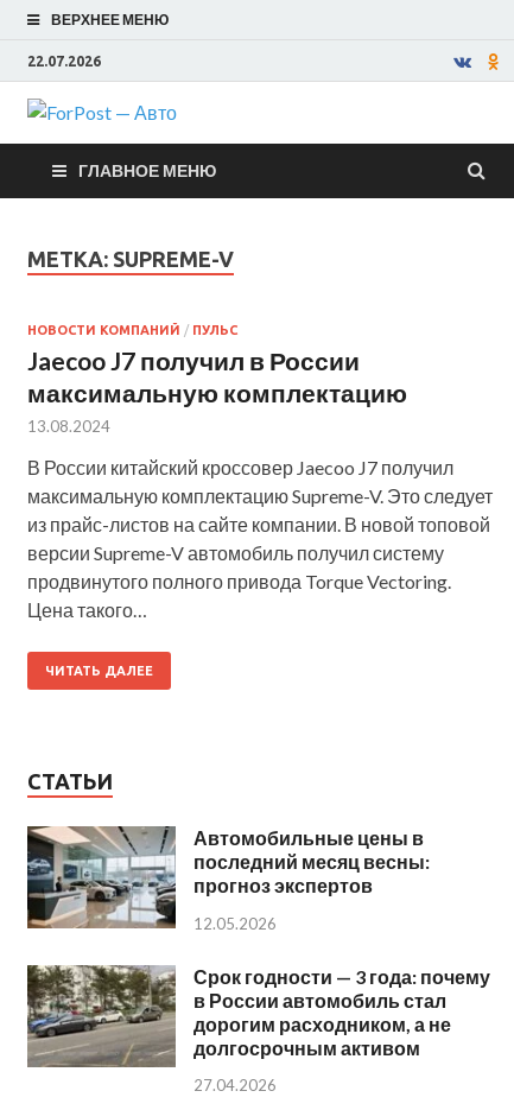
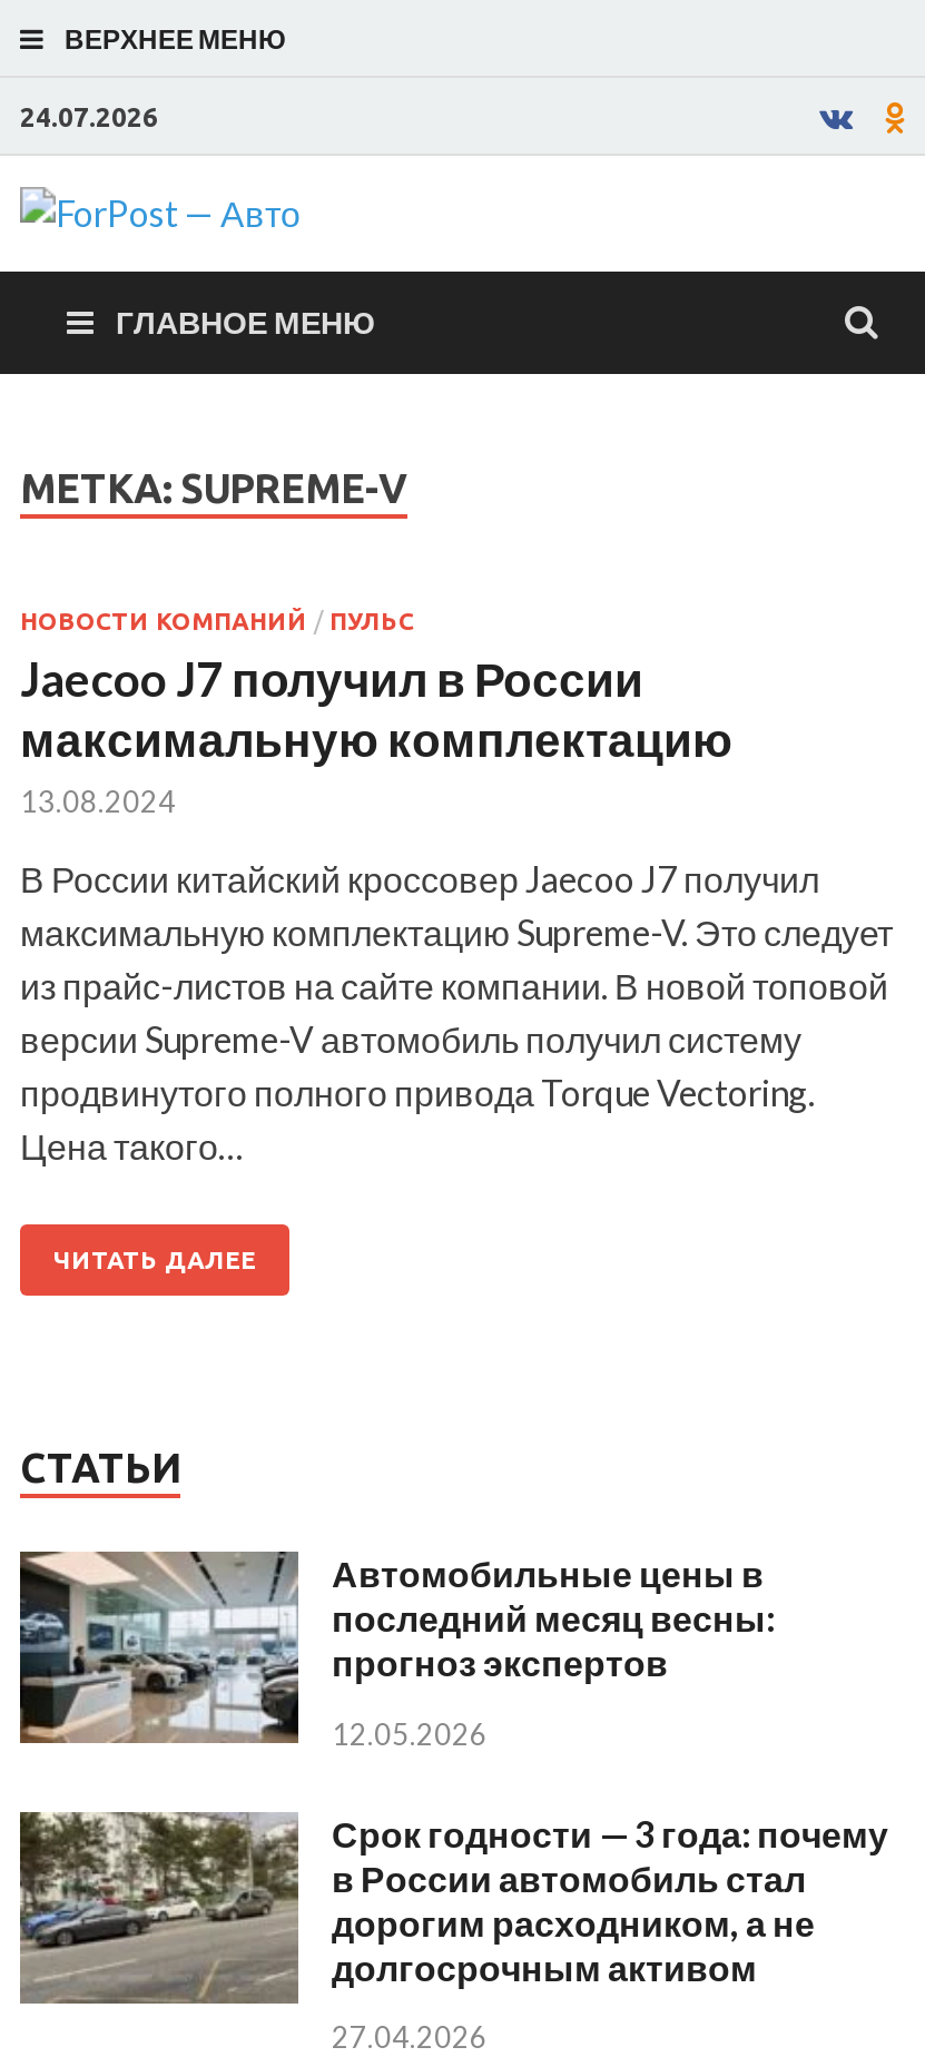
- 22.07.2026
+ 24.07.2026
